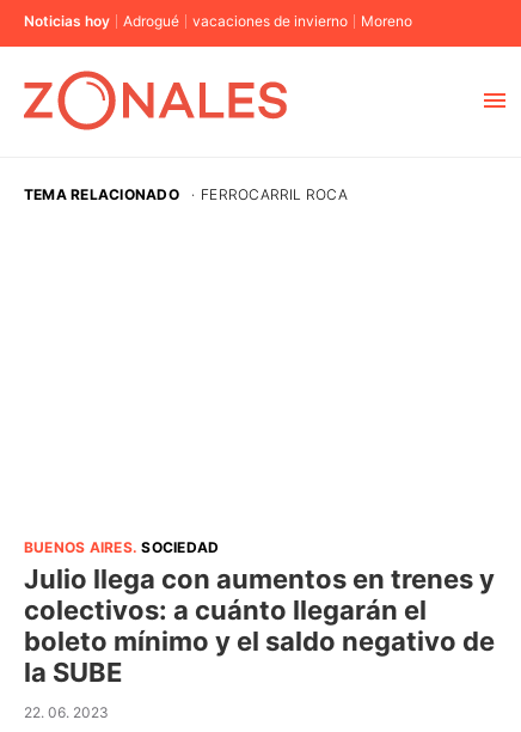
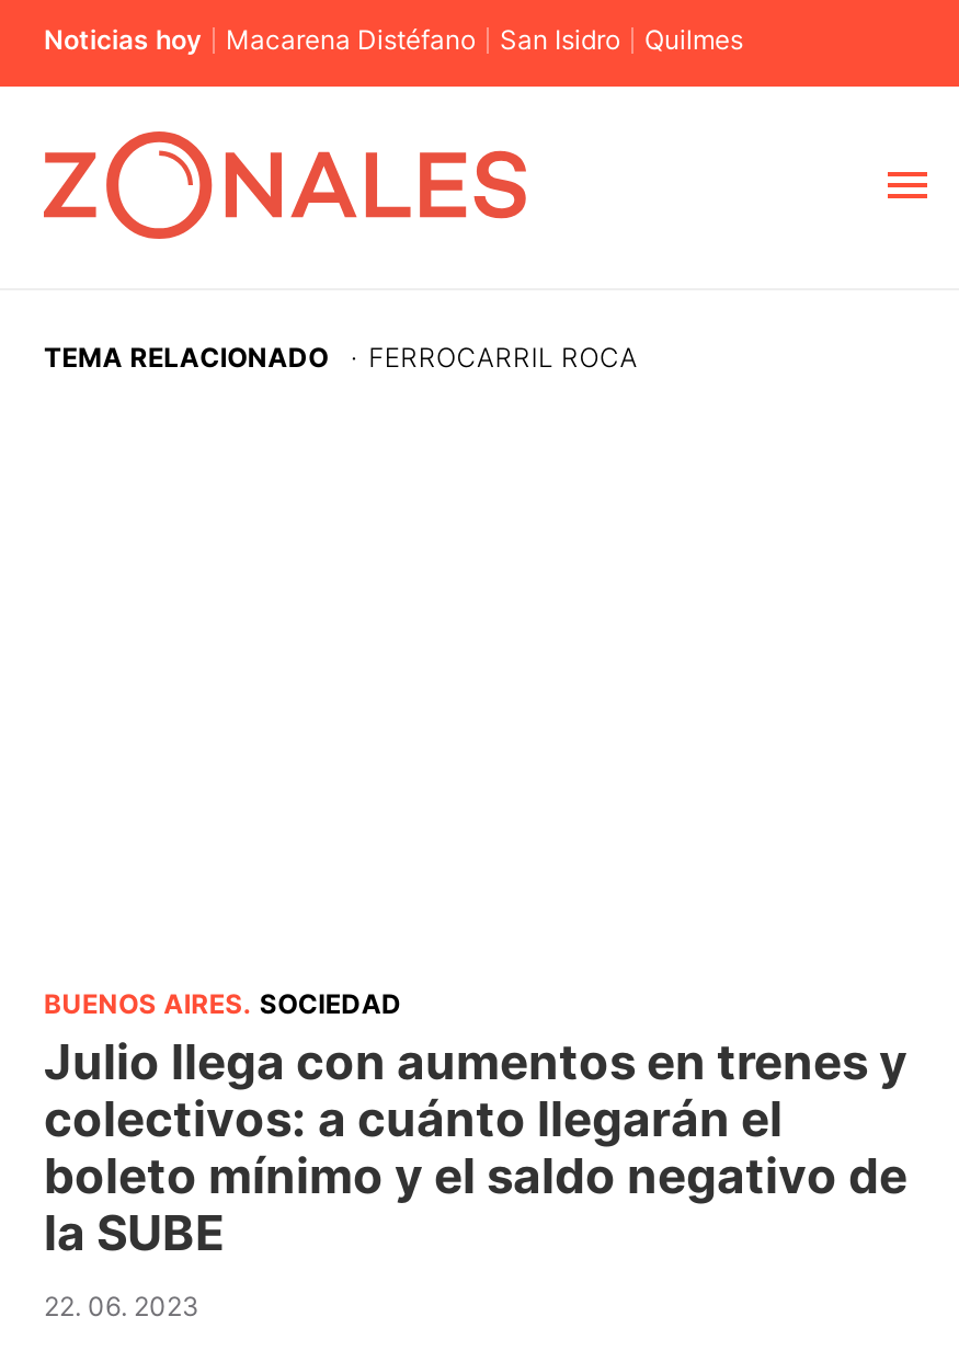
- Adrogué
- vacaciones de invierno
- Moreno
+ Macarena Distéfano
+ San Isidro
+ Quilmes
